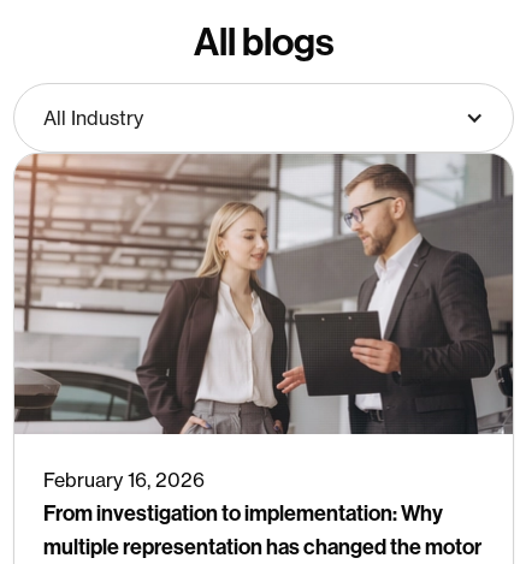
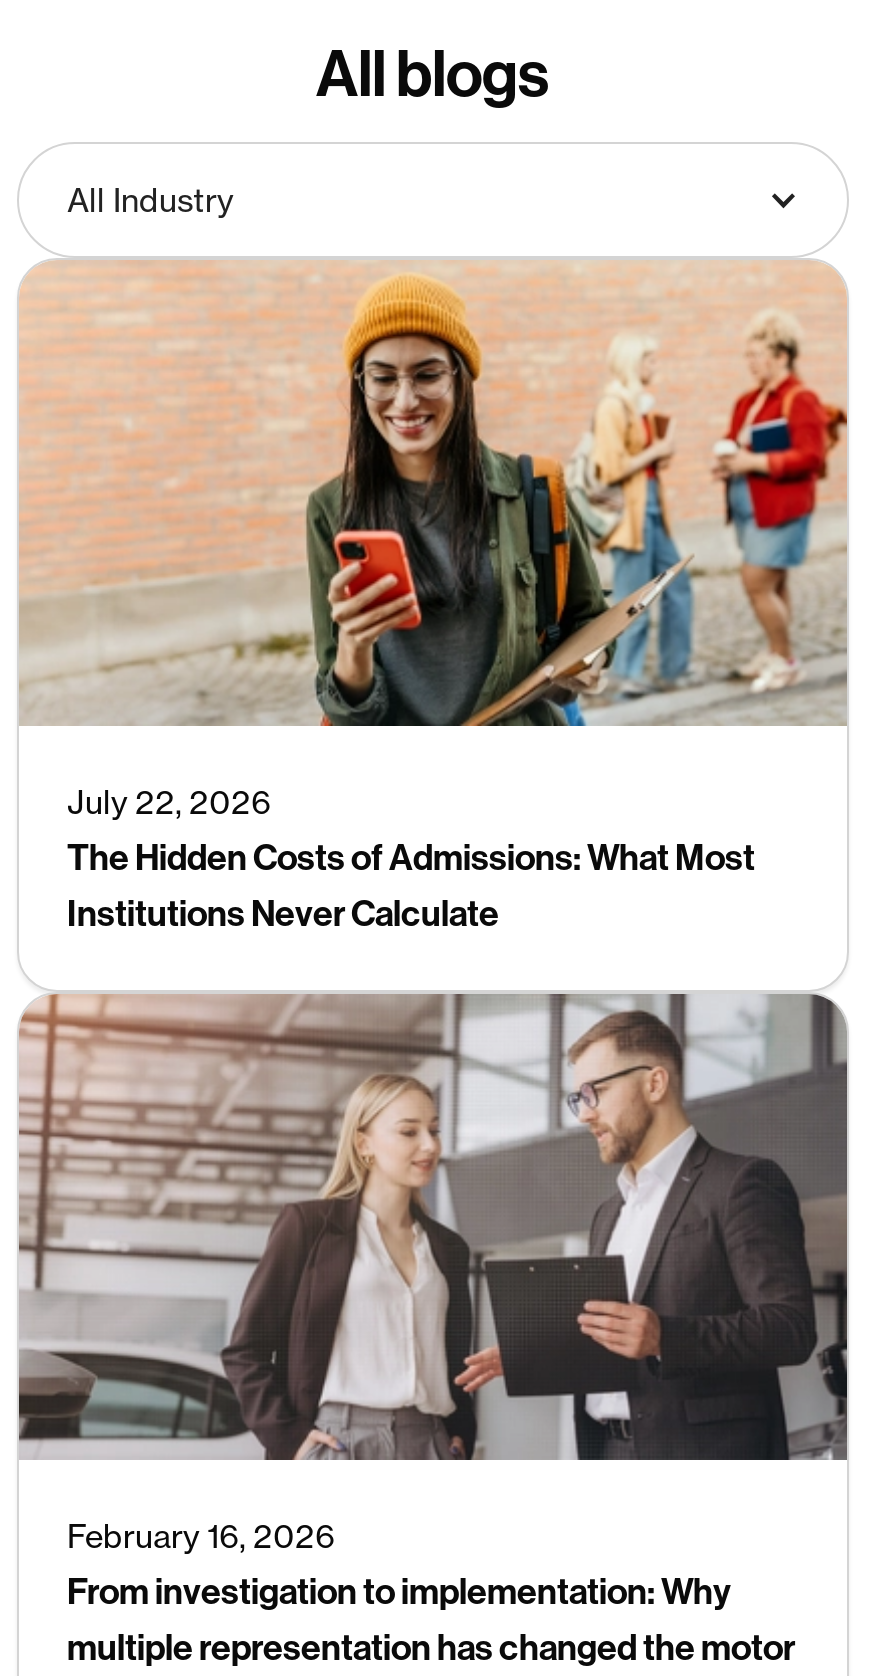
+ [image]
+ July 22, 2026
+ The Hidden Costs of Admissions: What Most
+ Institutions Never Calculate
